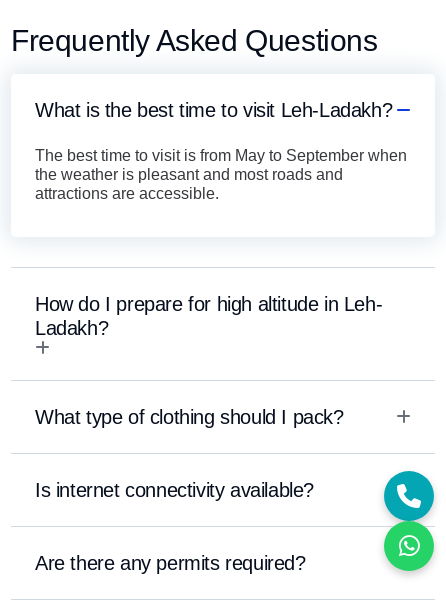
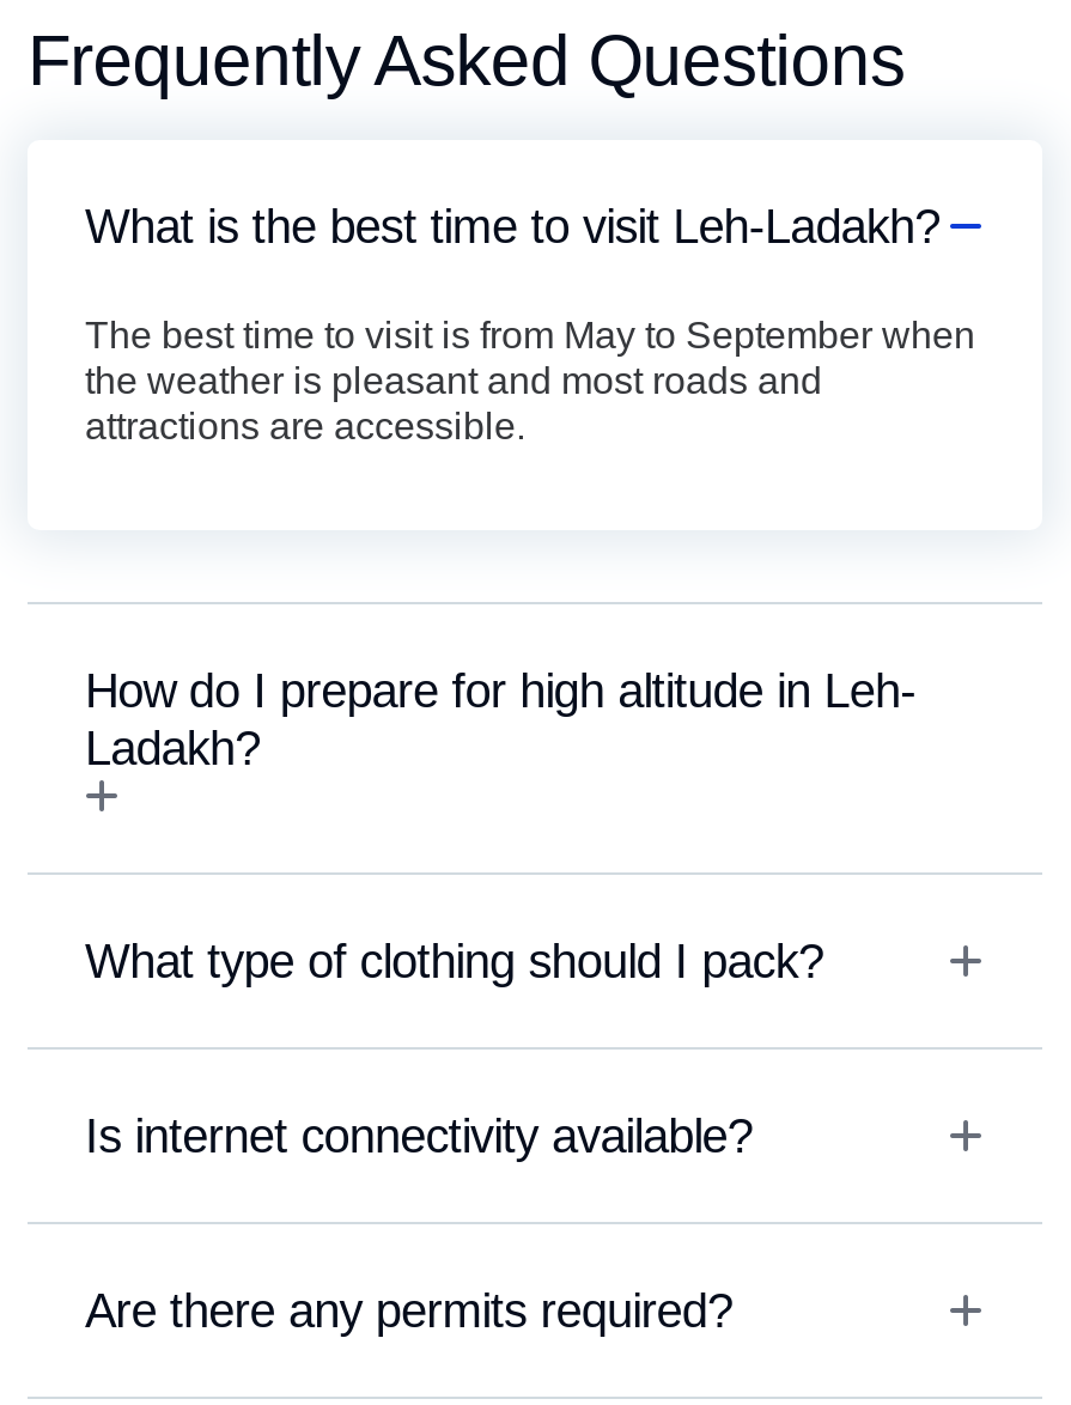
- [image]
